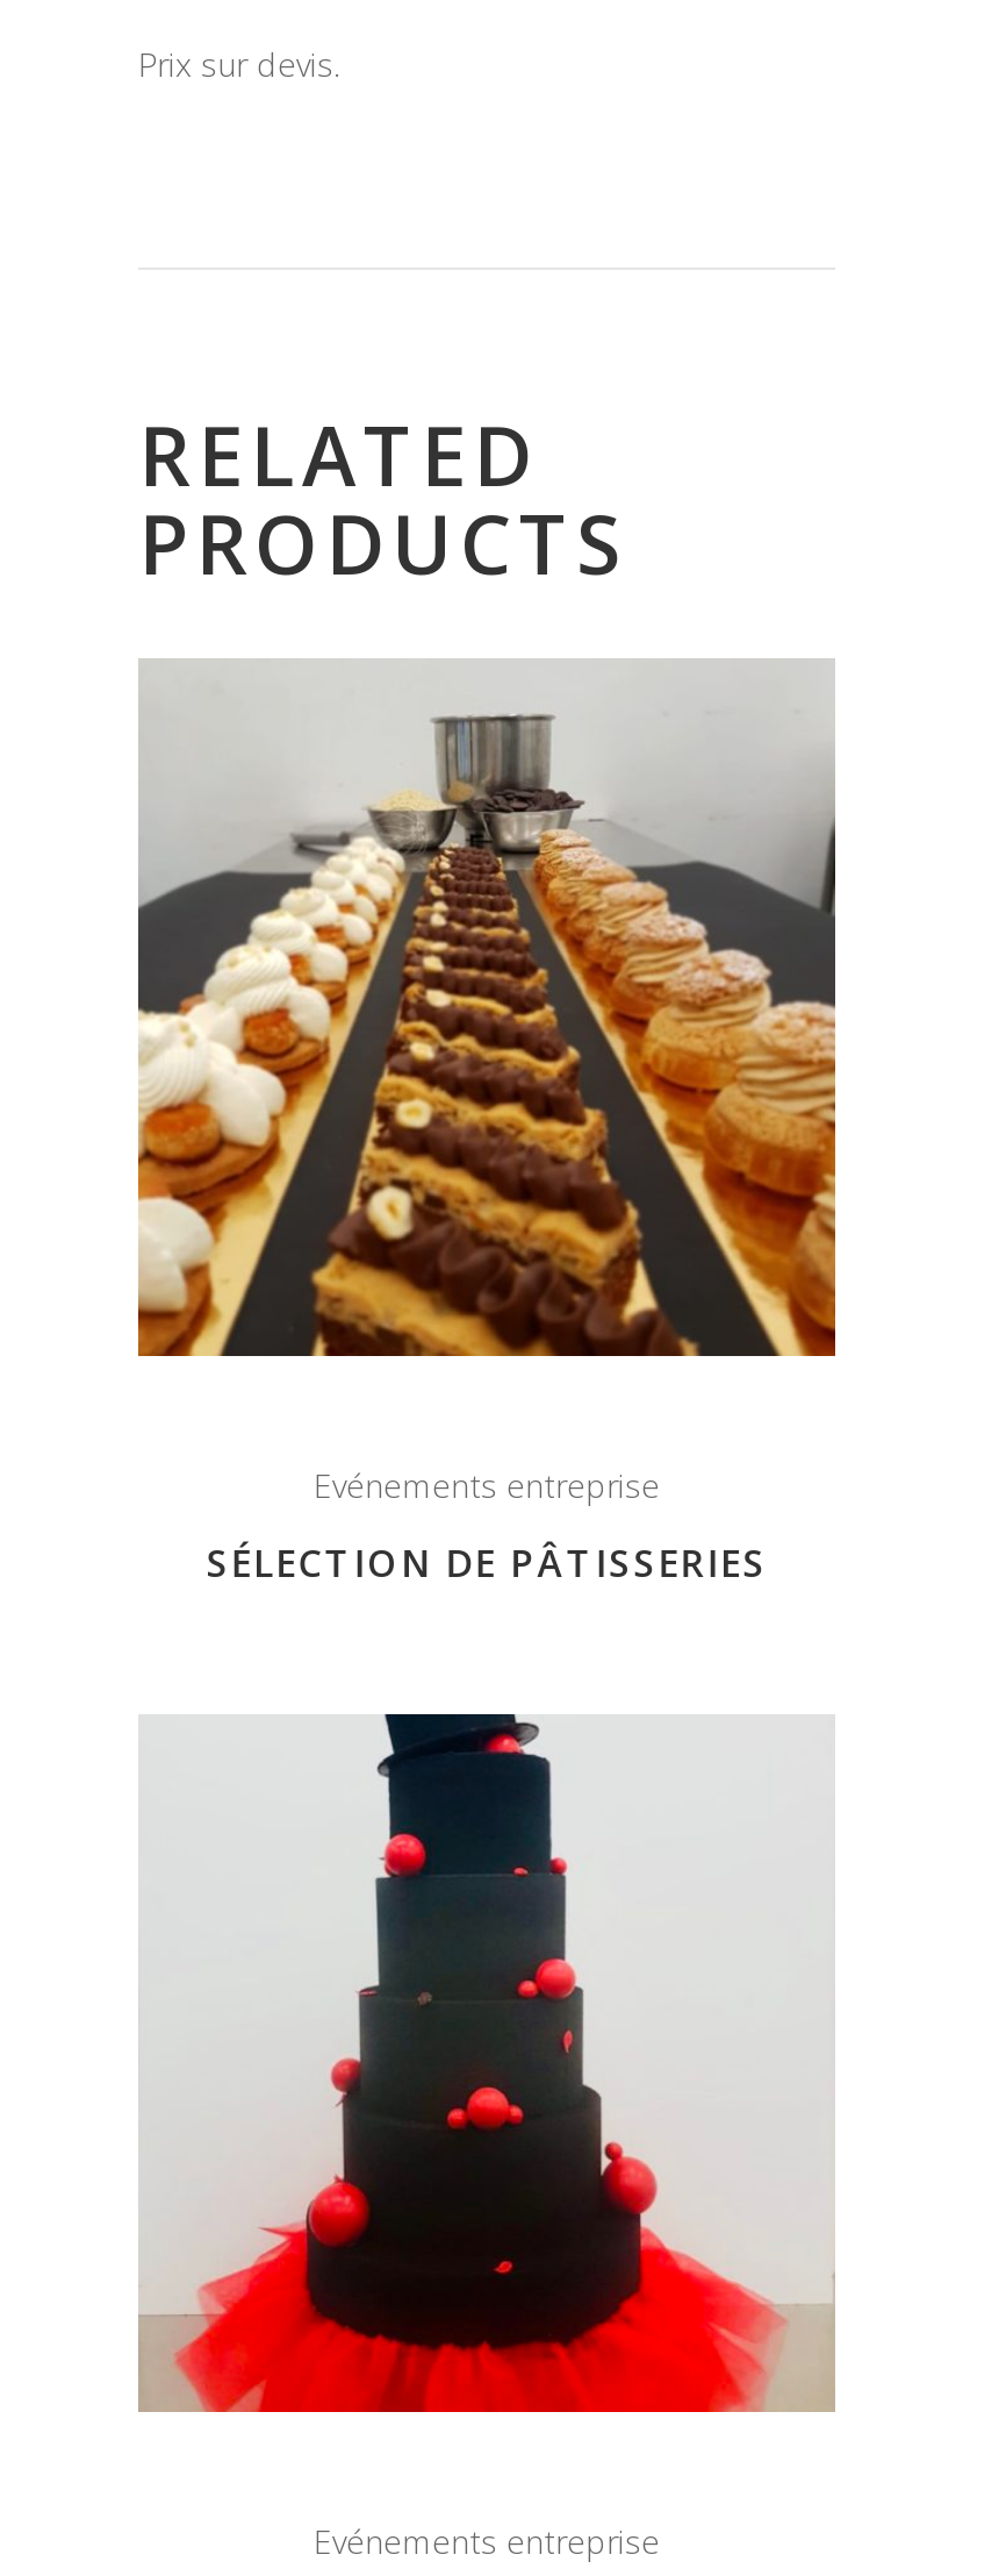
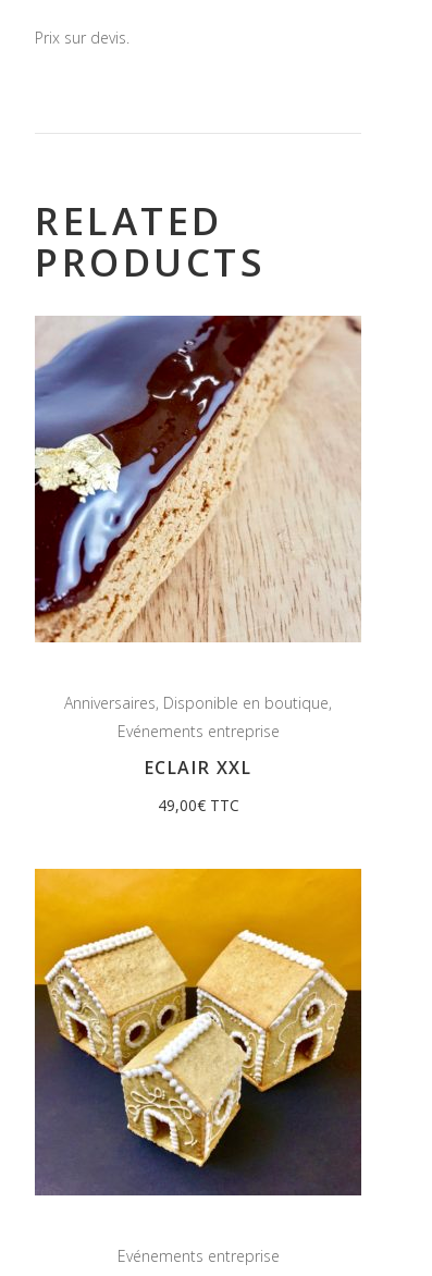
+ Anniversaires, Disponible en boutique,

- [image]
+ [image]

- SÉLECTION DE PÂTISSERIES
+ ECLAIR XXL
+ 49,00€ TTC

- [image]
+ [image]
